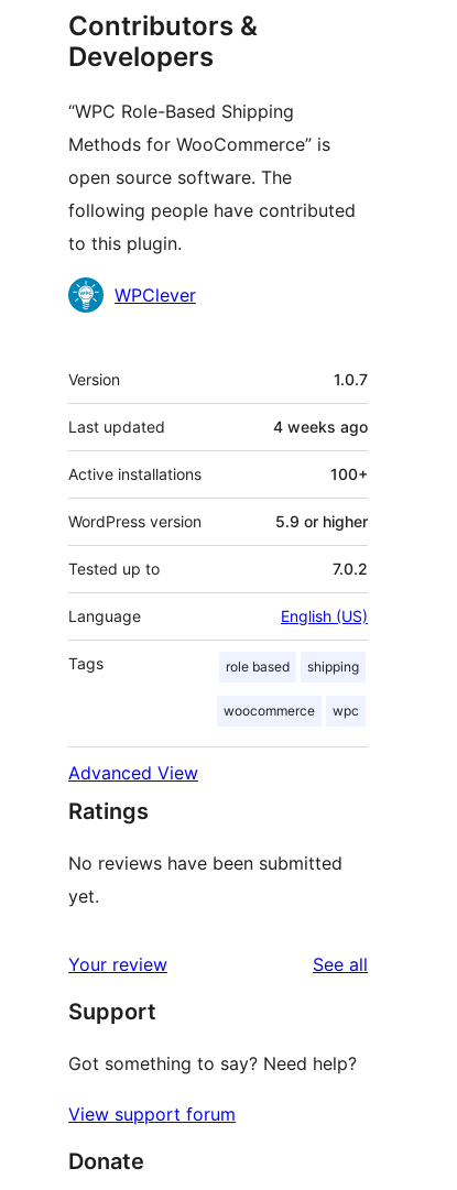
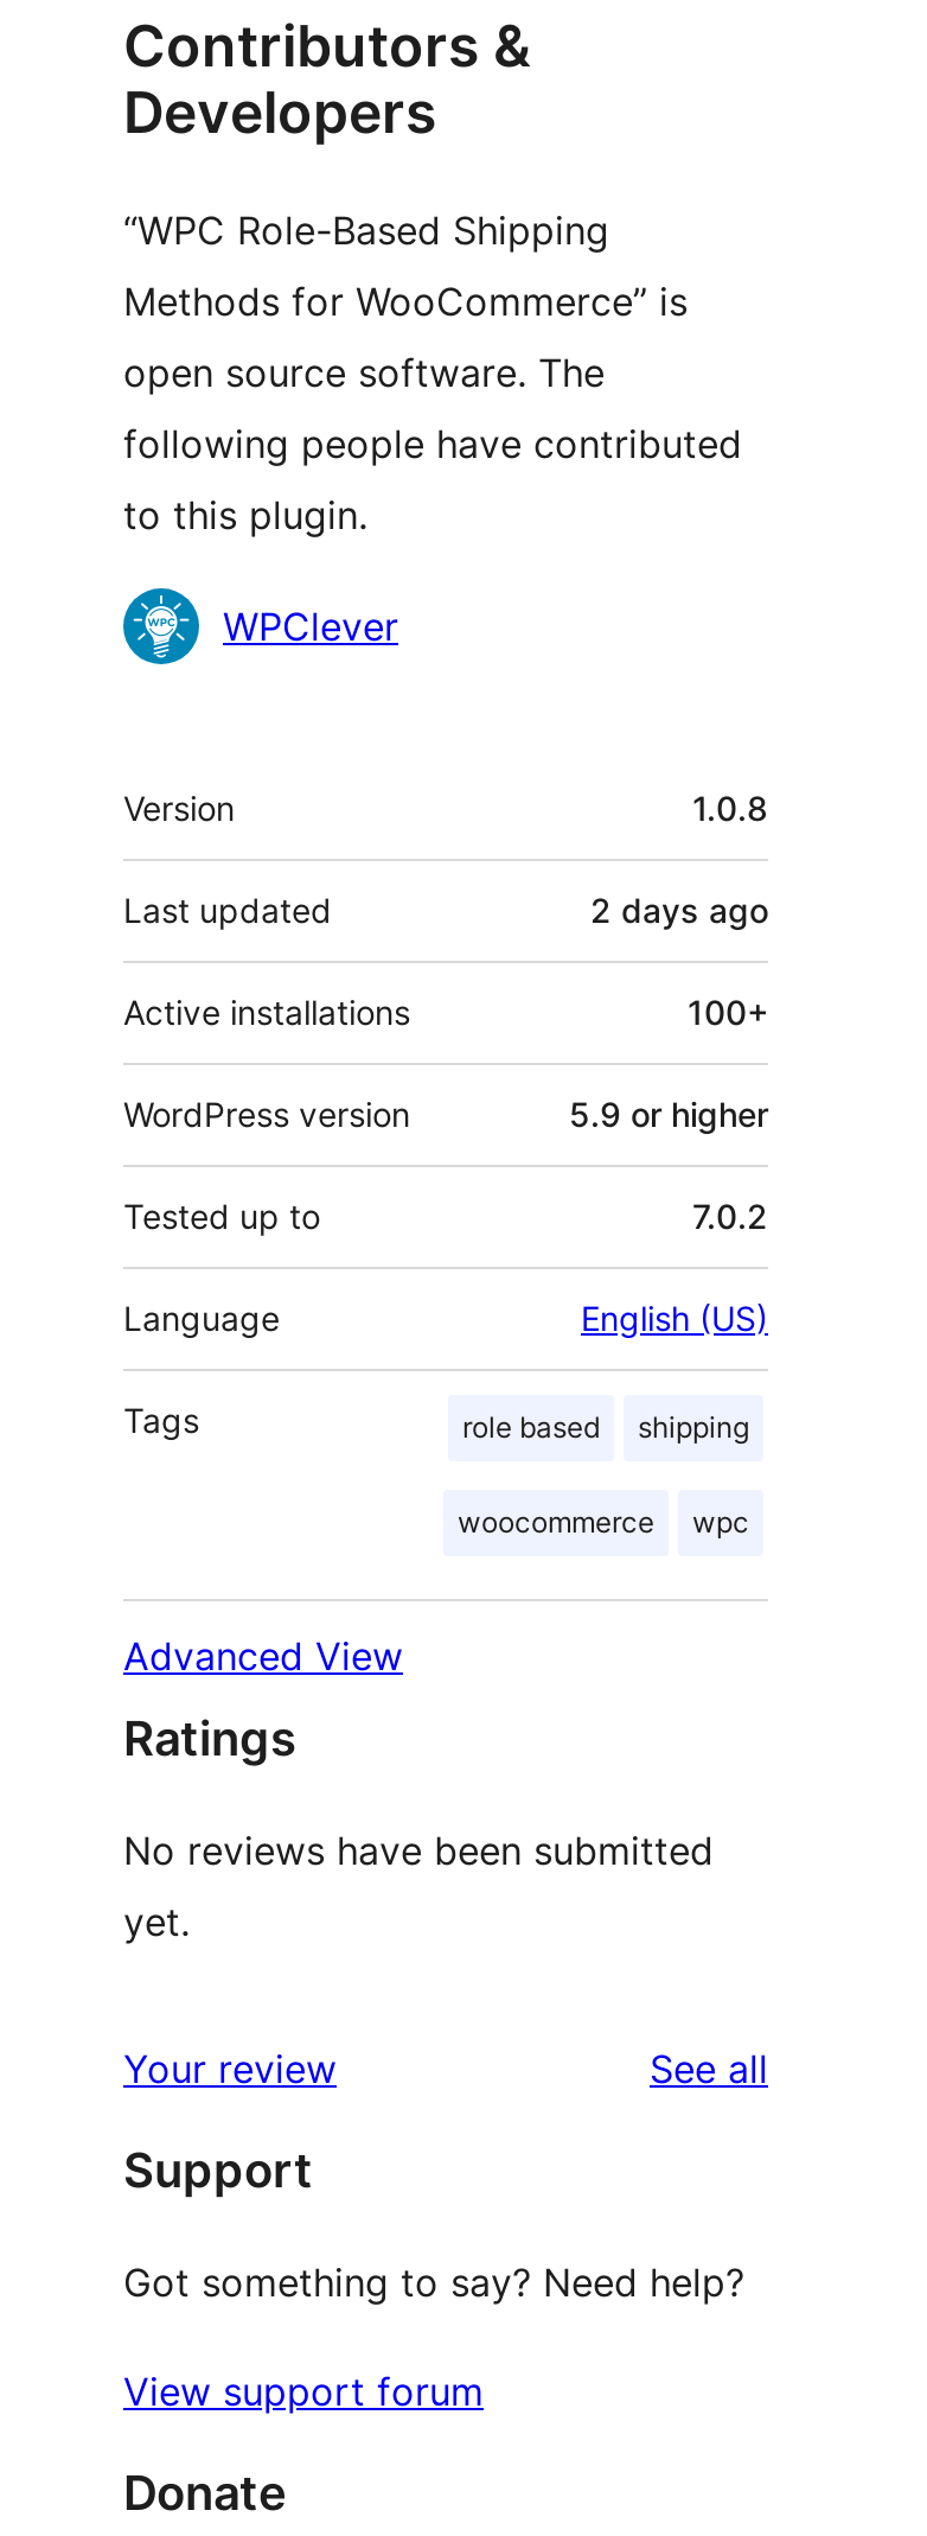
- 1.0.7
+ 1.0.8

- 4 weeks ago
+ 2 days ago
